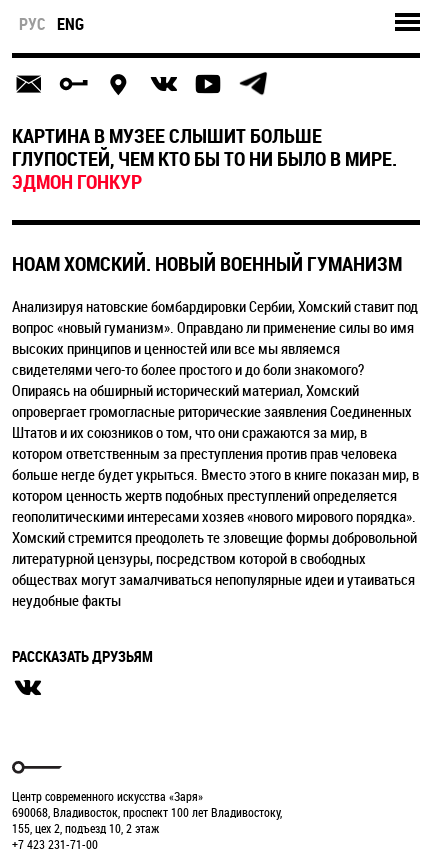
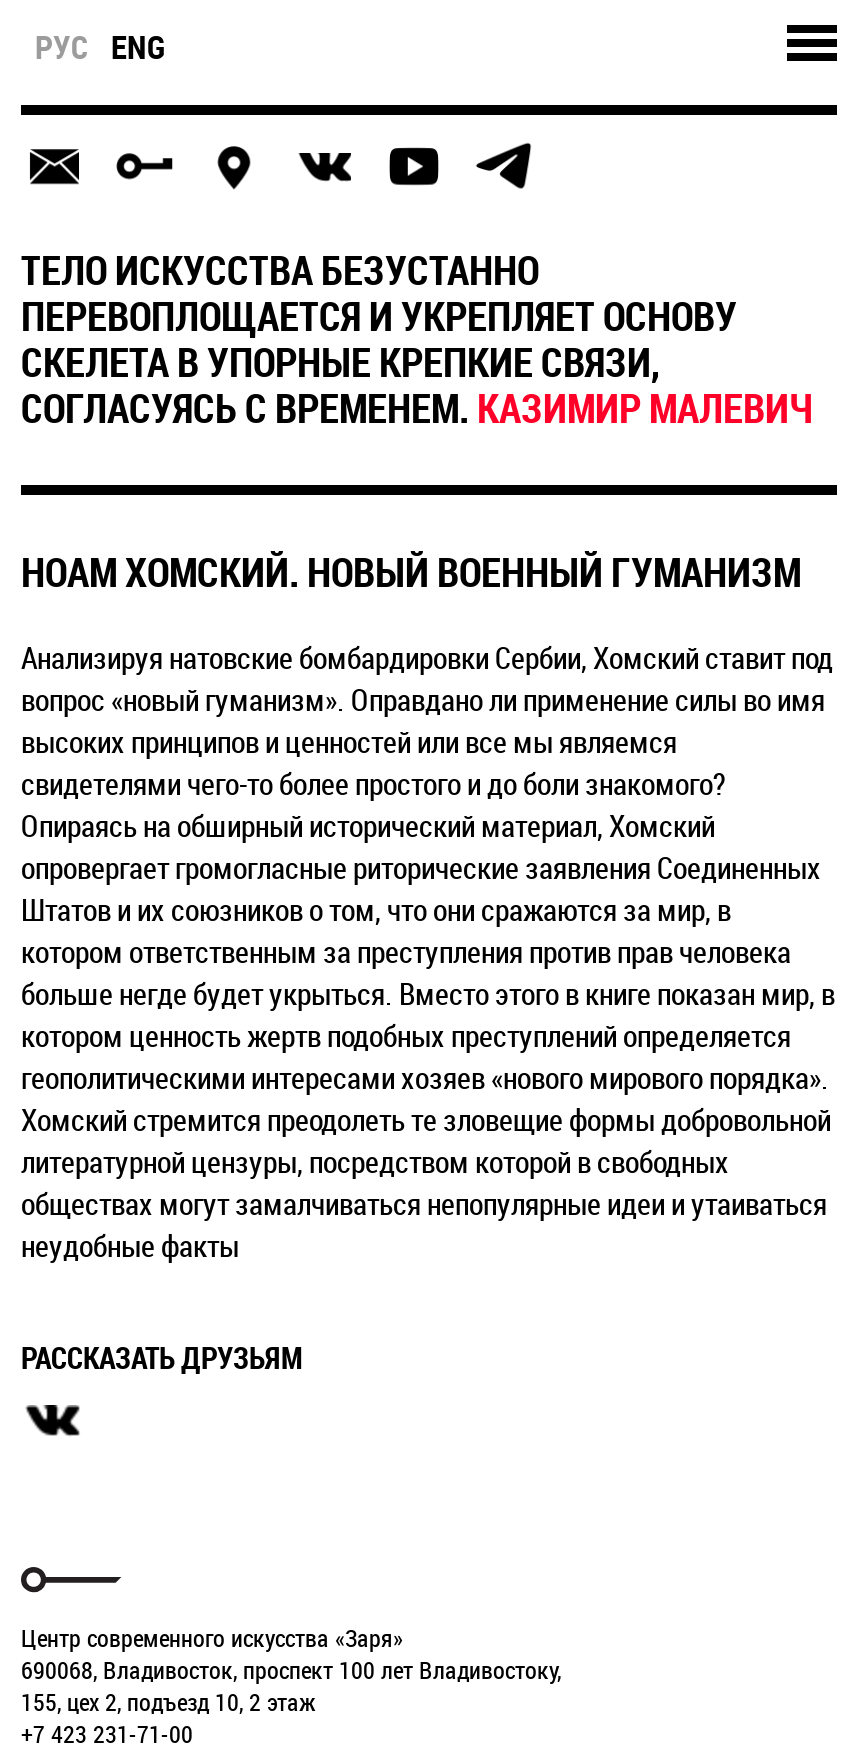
- КАРТИНА В МУЗЕЕ СЛЫШИТ БОЛЬШЕ
- ГЛУПОСТЕЙ, ЧЕМ КТО БЫ ТО НИ БЫЛО В МИРЕ.
- ЭДМОН ГОНКУР
+ ТЕЛО ИСКУССТВА БЕЗУСТАННО
+ ПЕРЕВОПЛОЩАЕТСЯ И УКРЕПЛЯЕТ ОСНОВУ
+ СКЕЛЕТА В УПОРНЫЕ КРЕПКИЕ СВЯЗИ,
+ СОГЛАСУЯСЬ С ВРЕМЕНЕМ. КАЗИМИР МАЛЕВИЧ
